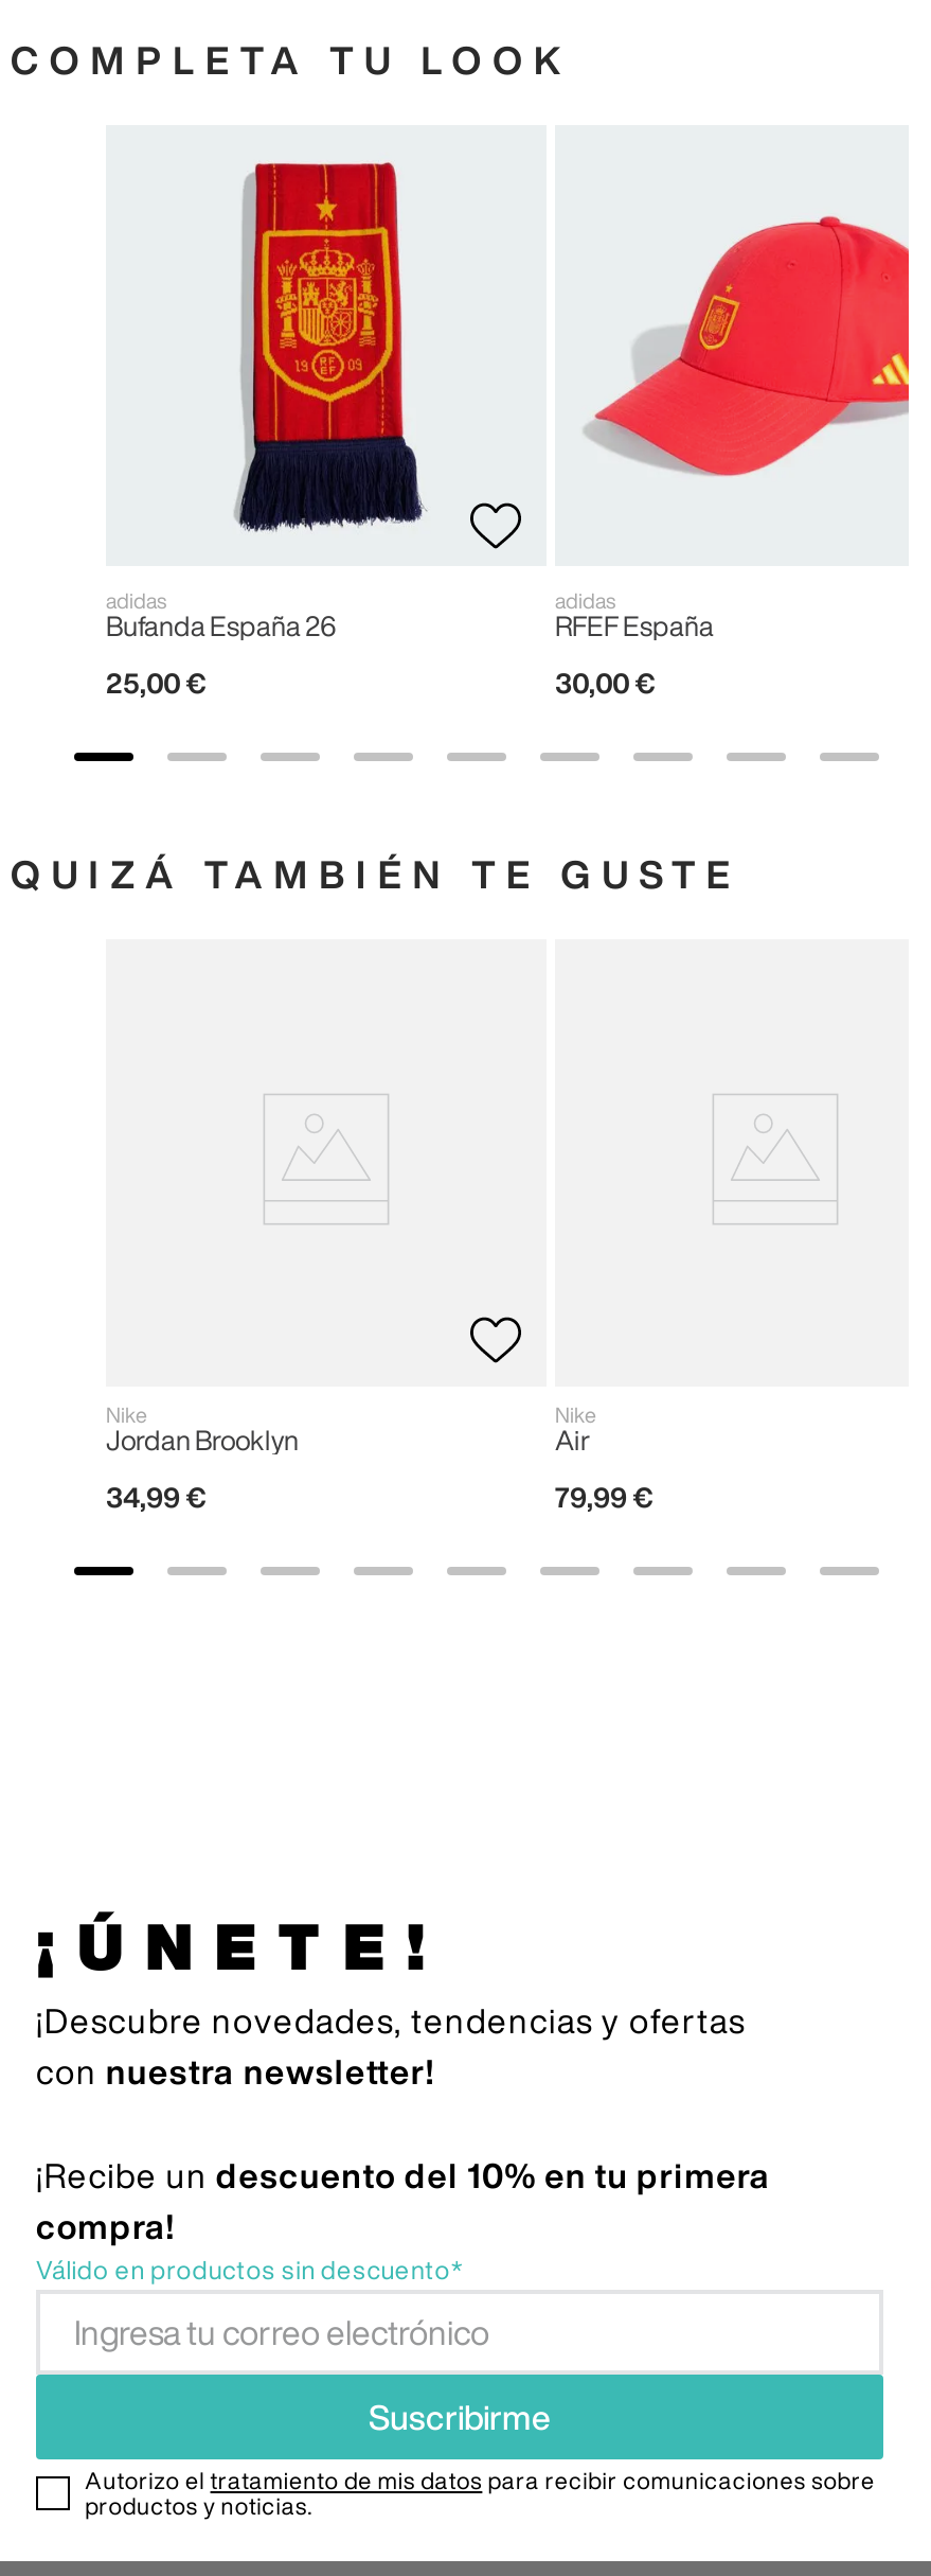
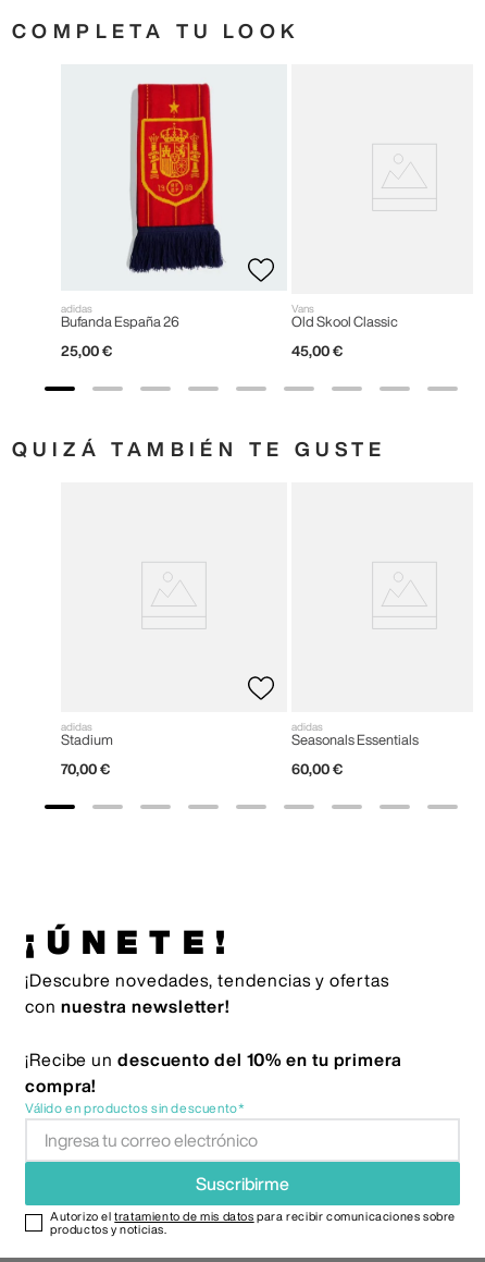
- [image]

- adidas
- RFEF España
+ Vans
+ Old Skool Classic

- 30,00 €
+ 45,00 €

- Nike
- Jordan Brooklyn
+ adidas
+ Stadium

- Nike
- Air
+ adidas
+ Seasonals Essentials

- 34,99 €
+ 70,00 €

- 79,99 €
+ 60,00 €
